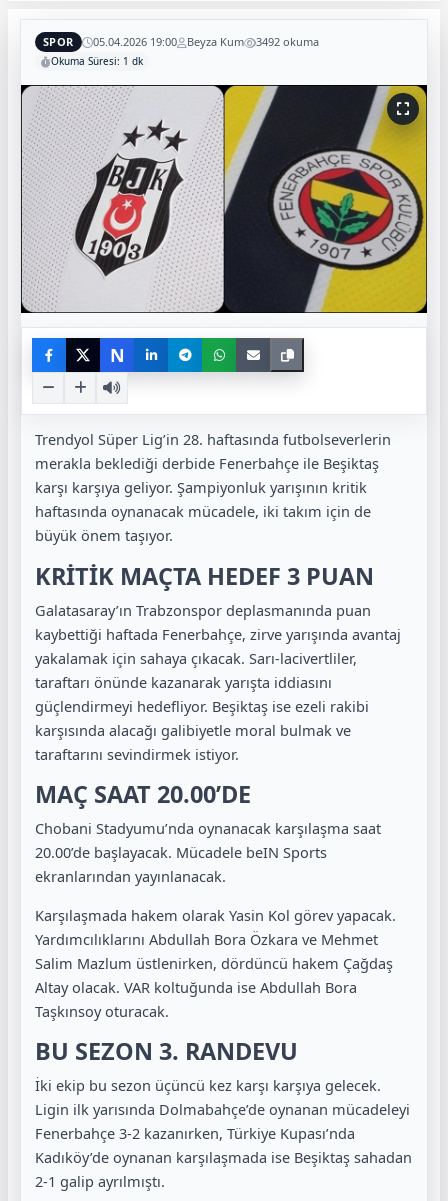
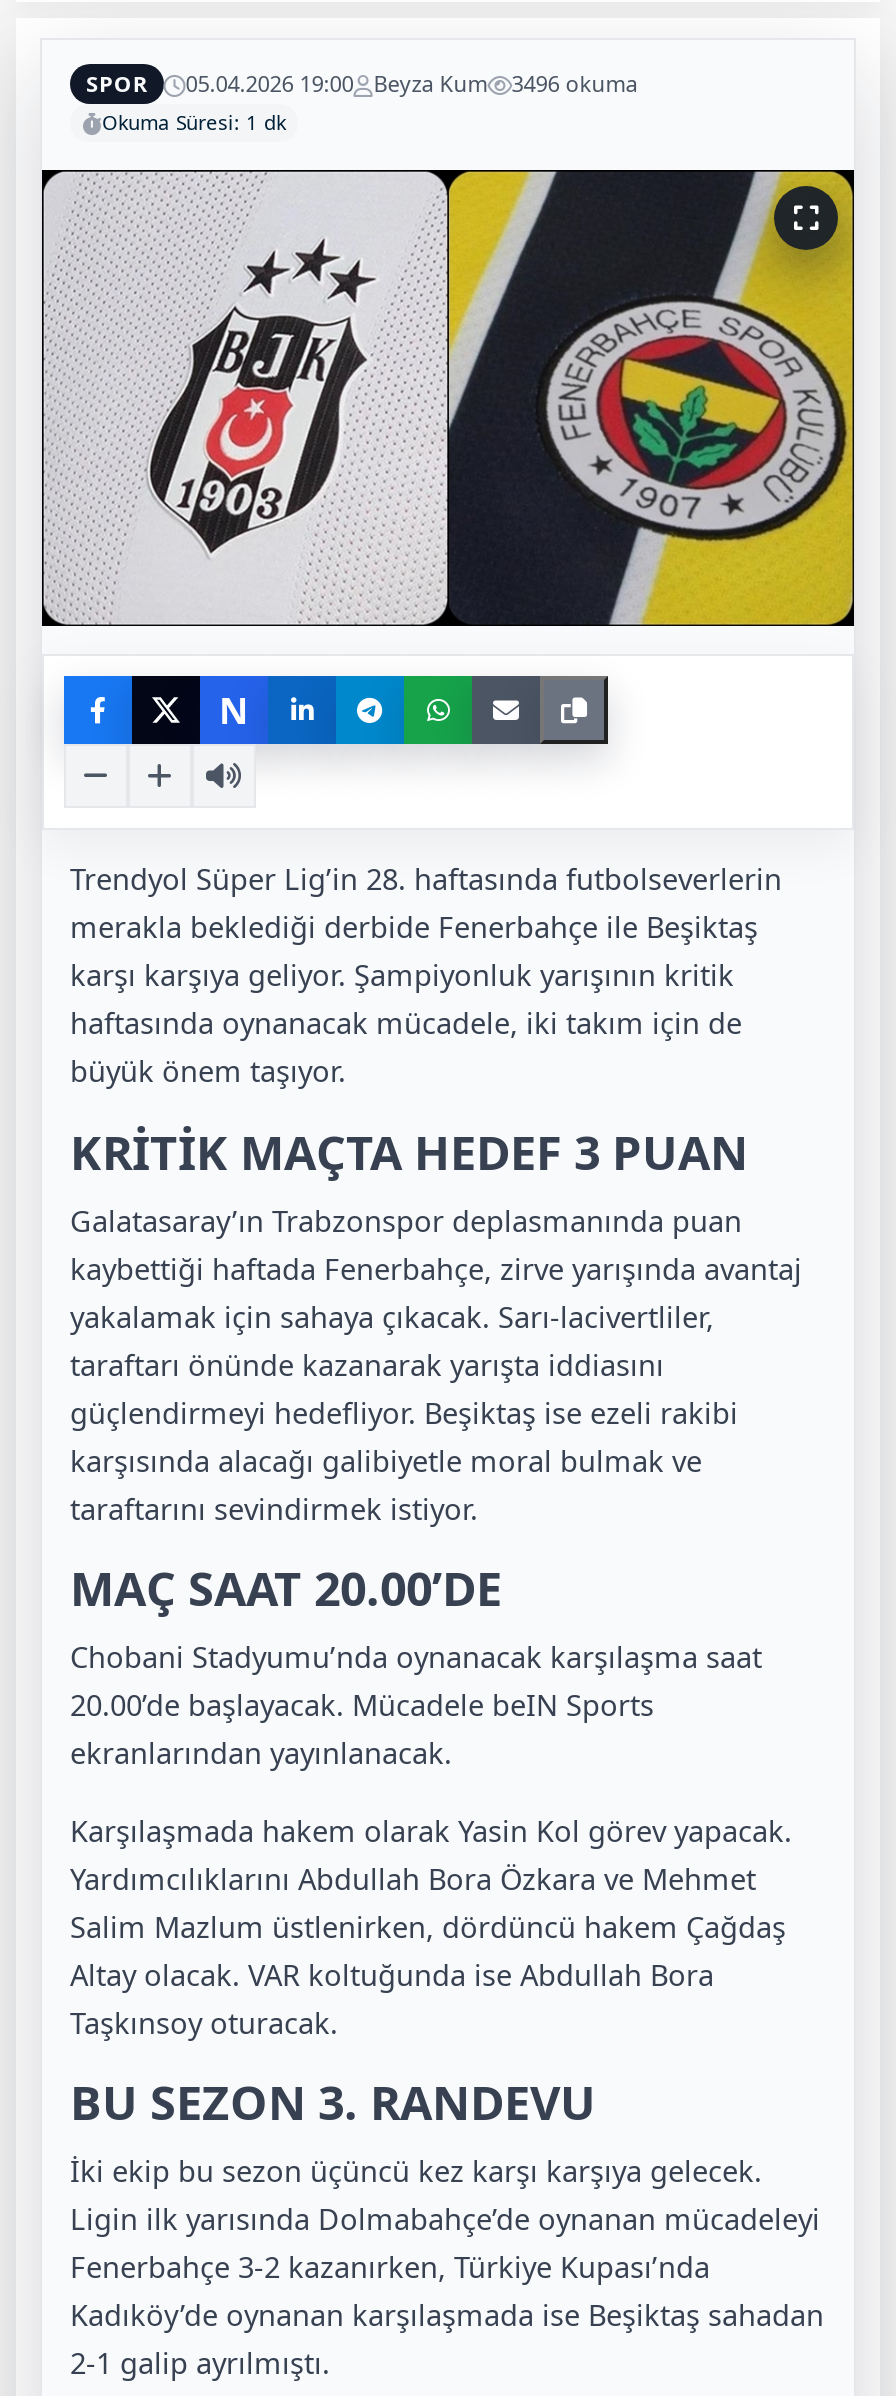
- SPOR 05.04.2026 19:00 Beyza Kum 3492 okuma
+ SPOR 05.04.2026 19:00 Beyza Kum 3496 okuma
